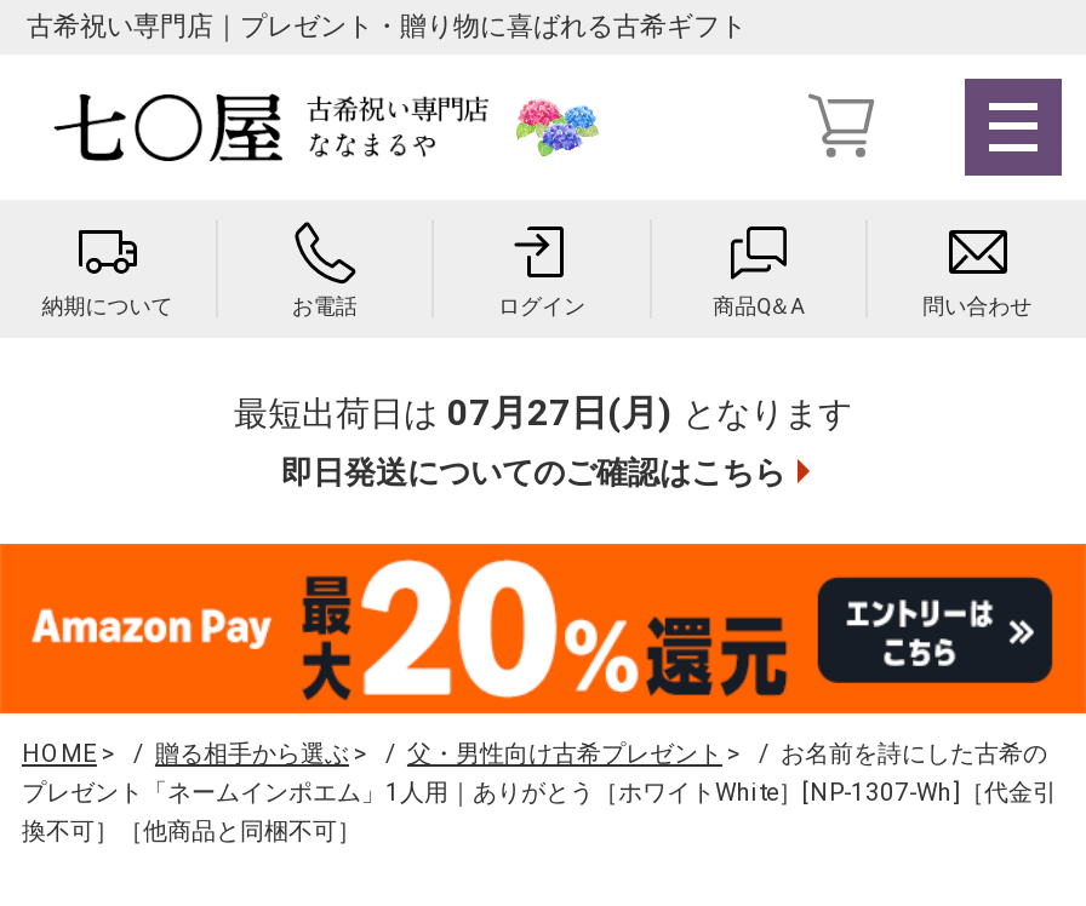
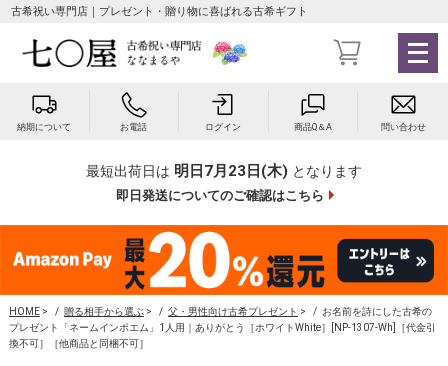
- 最短出荷日は07月27日(月)となります
+ 最短出荷日は明日7月23日(木)となります
